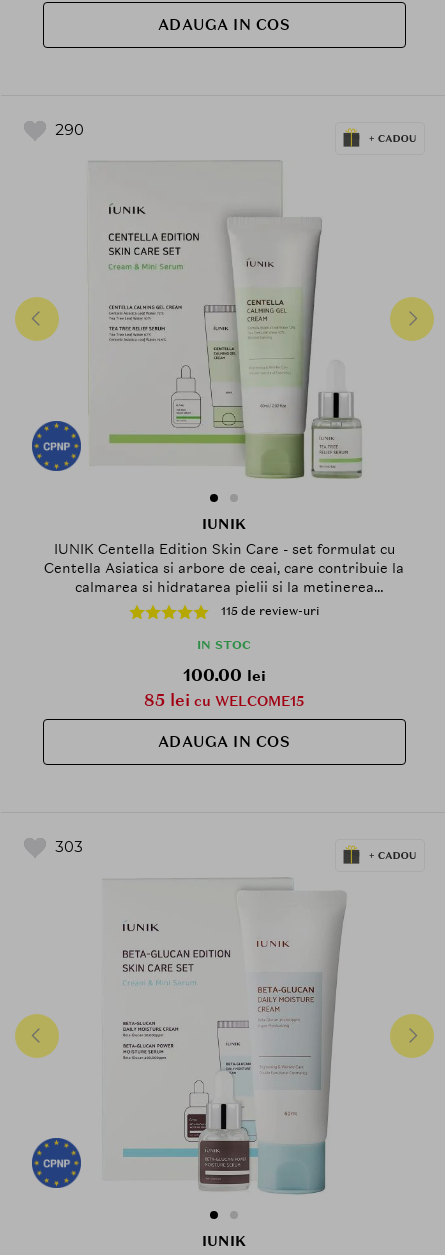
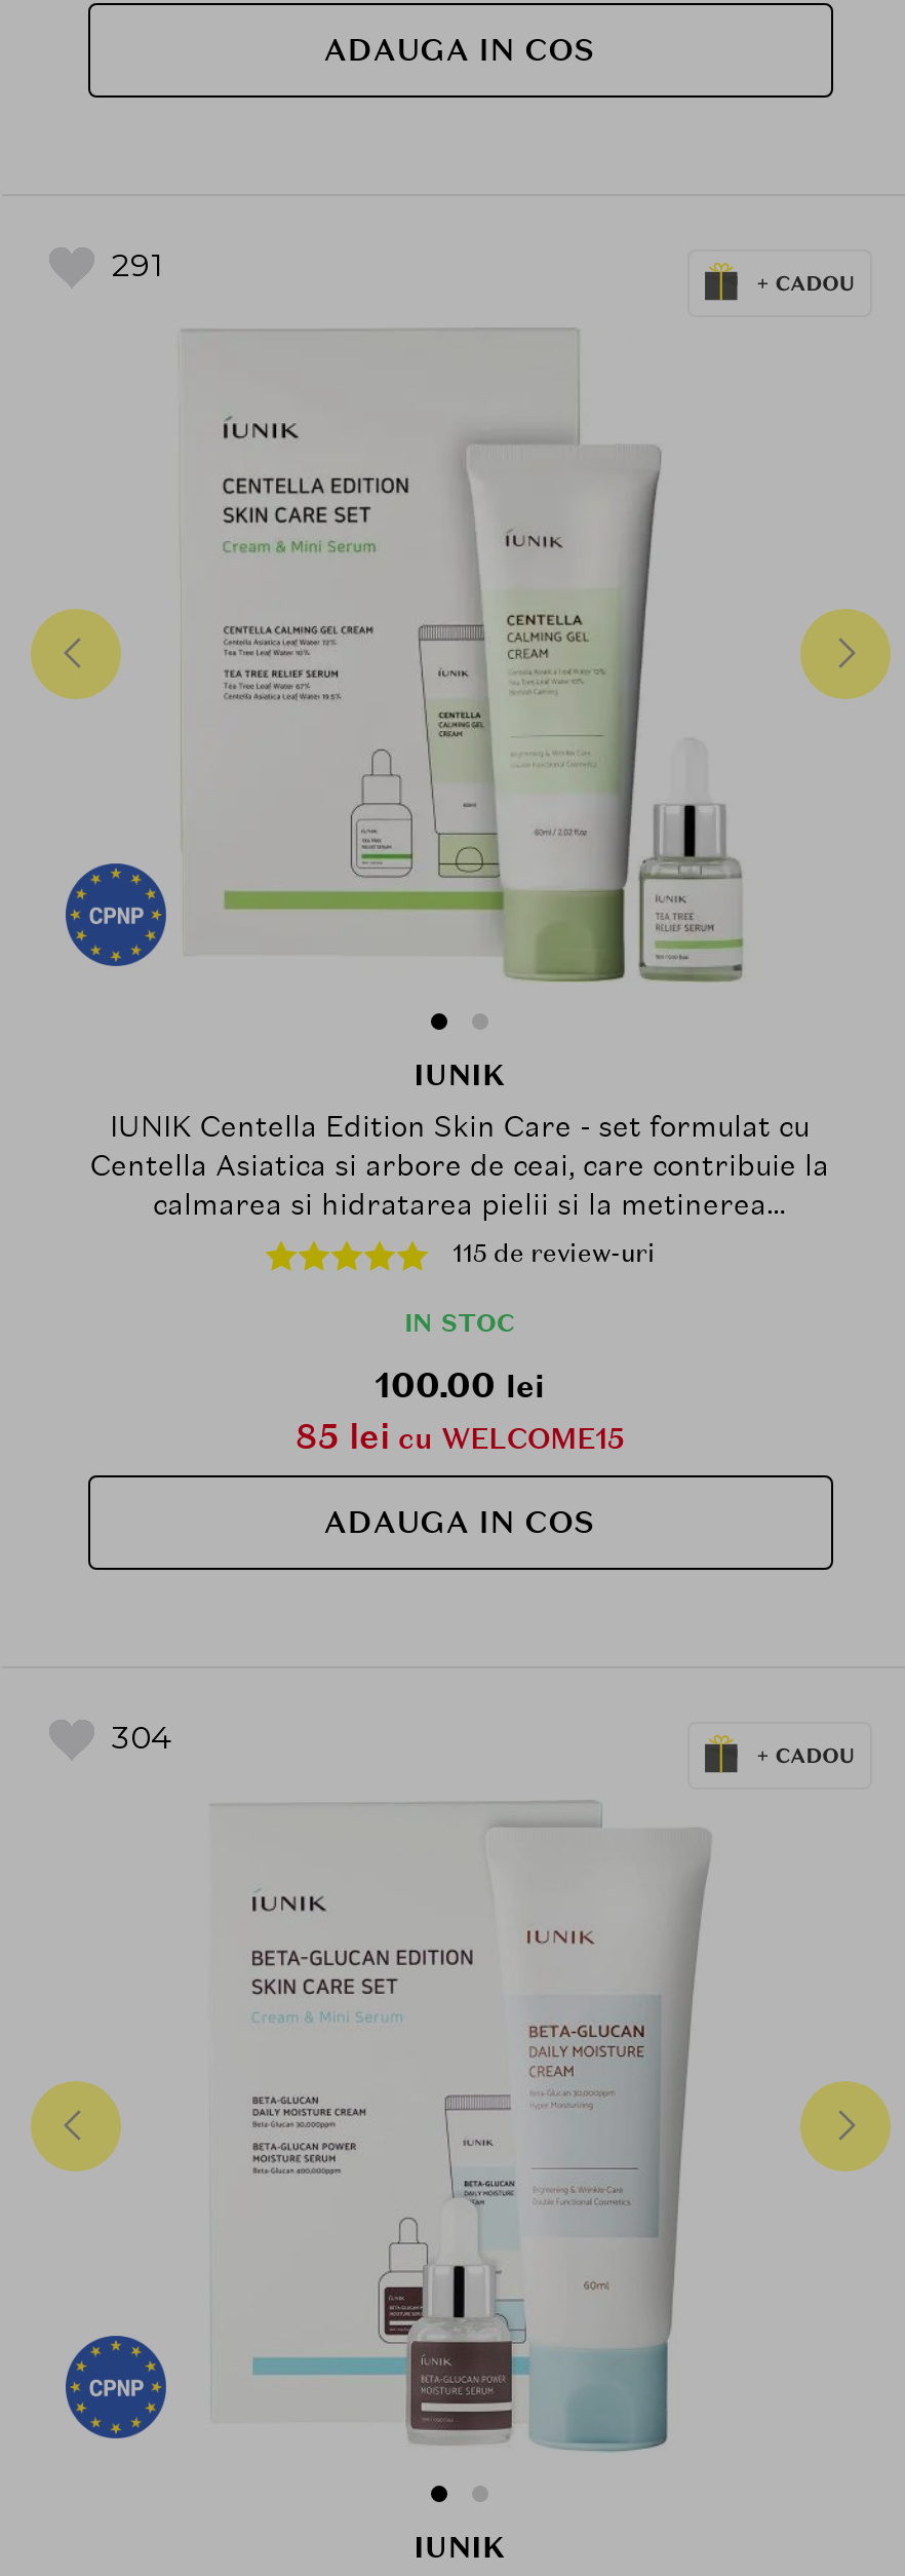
- 290
+ 291

- 303
+ 304
